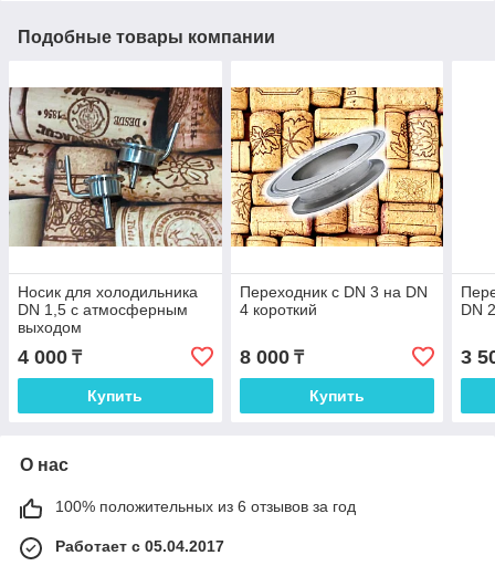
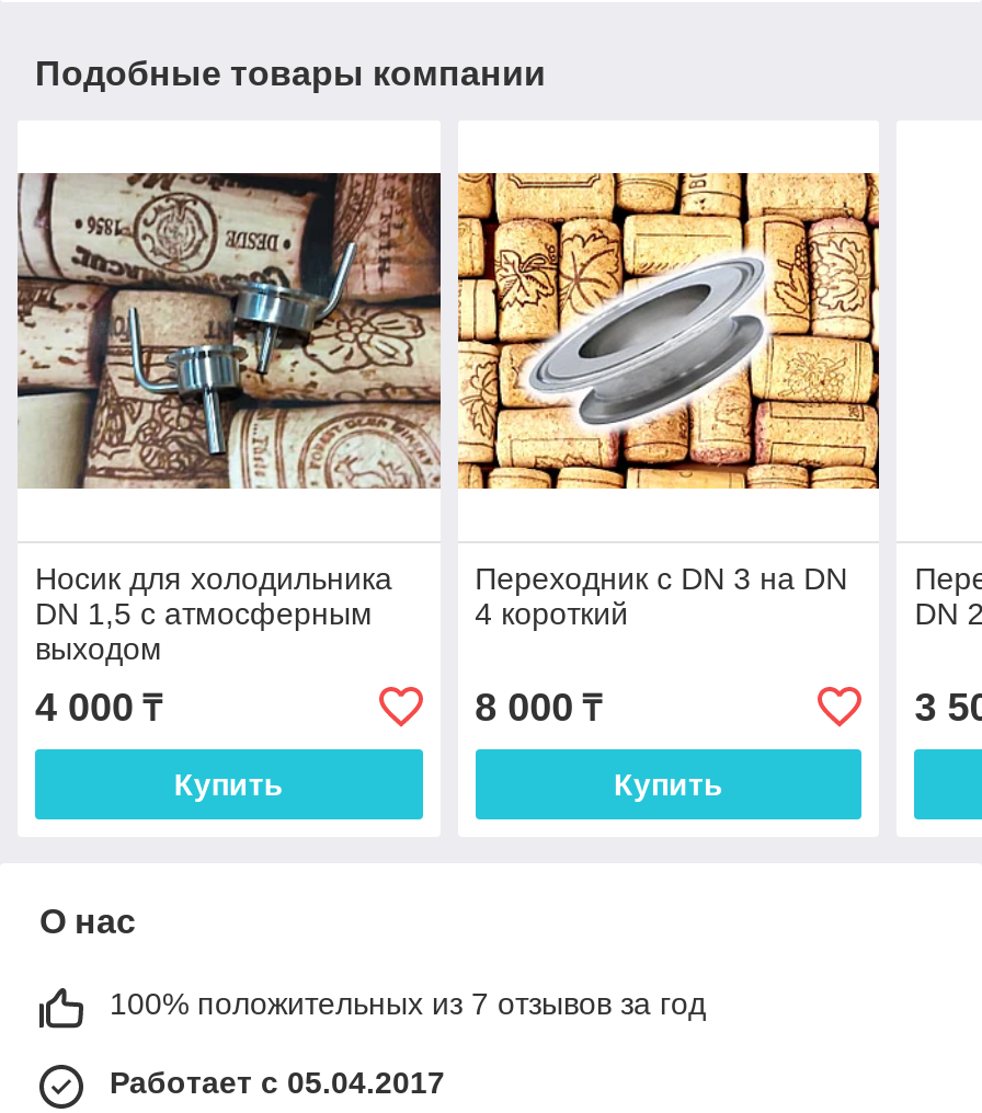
- 100% положительных из 6 отзывов за год
+ 100% положительных из 7 отзывов за год
